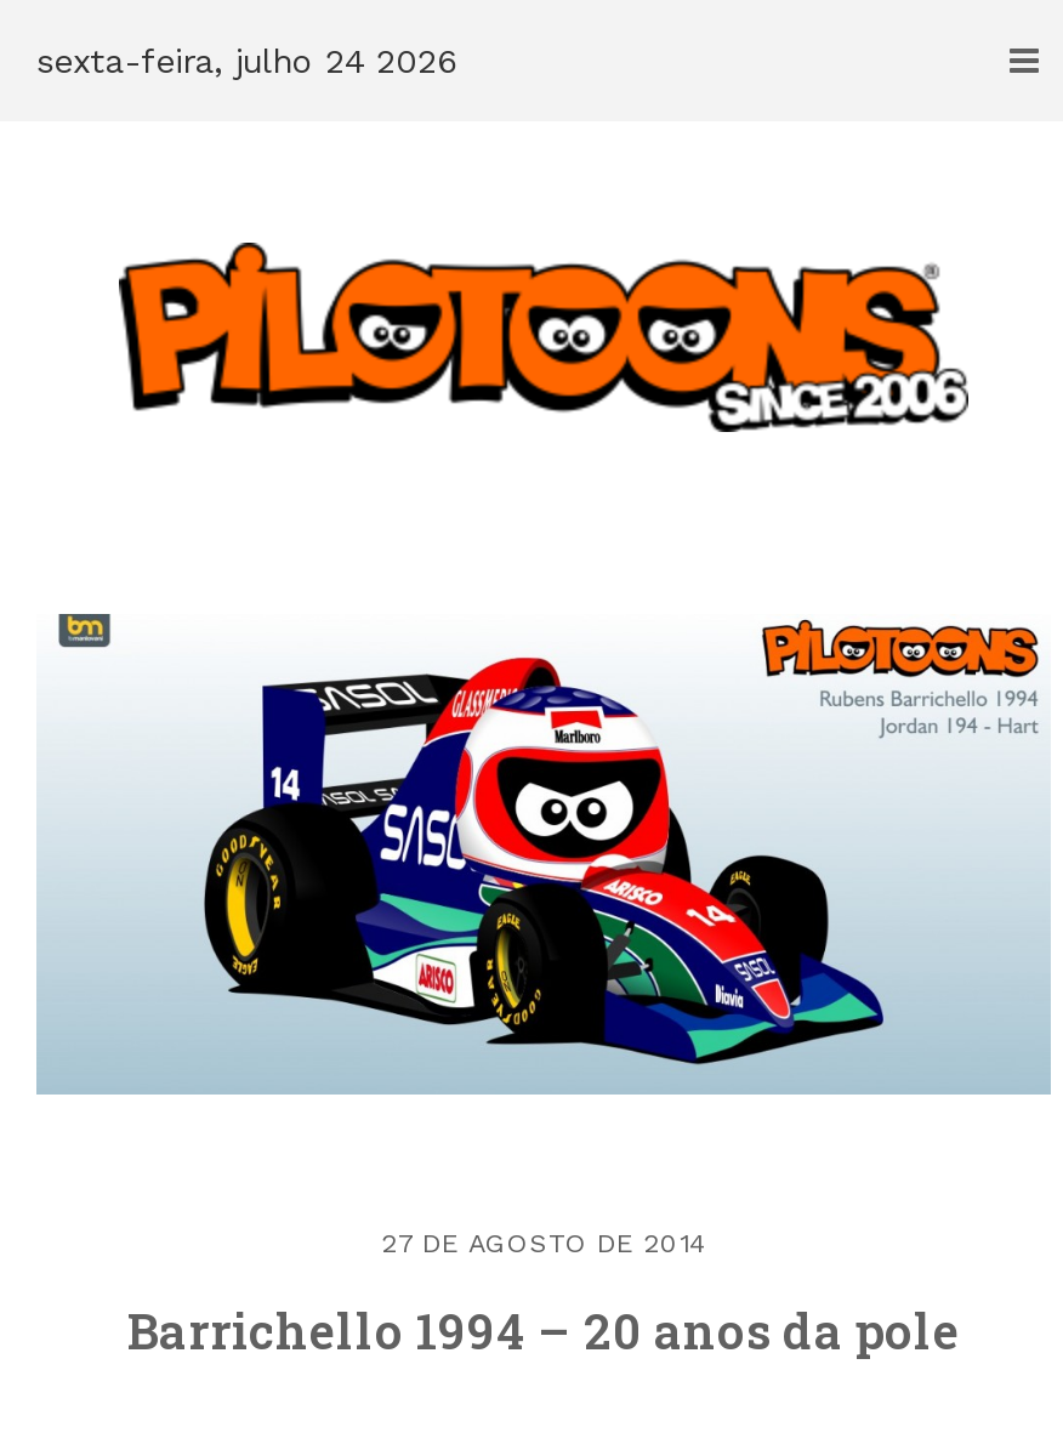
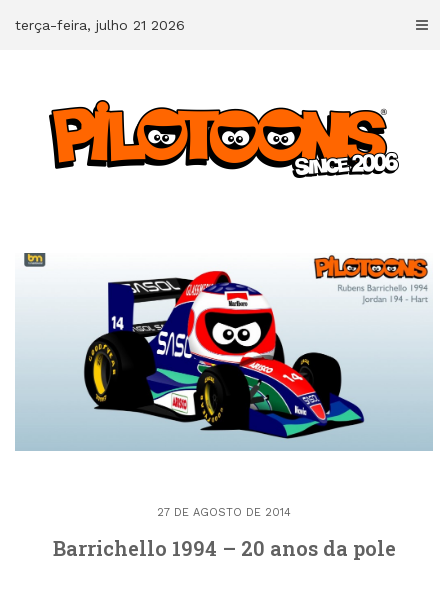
- sexta-feira, julho 24 2026
+ terça-feira, julho 21 2026
